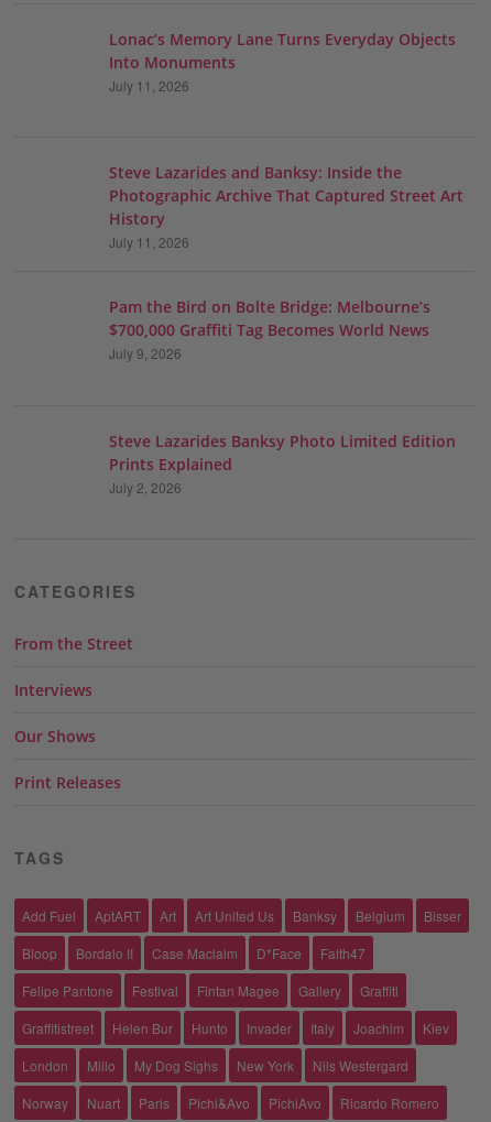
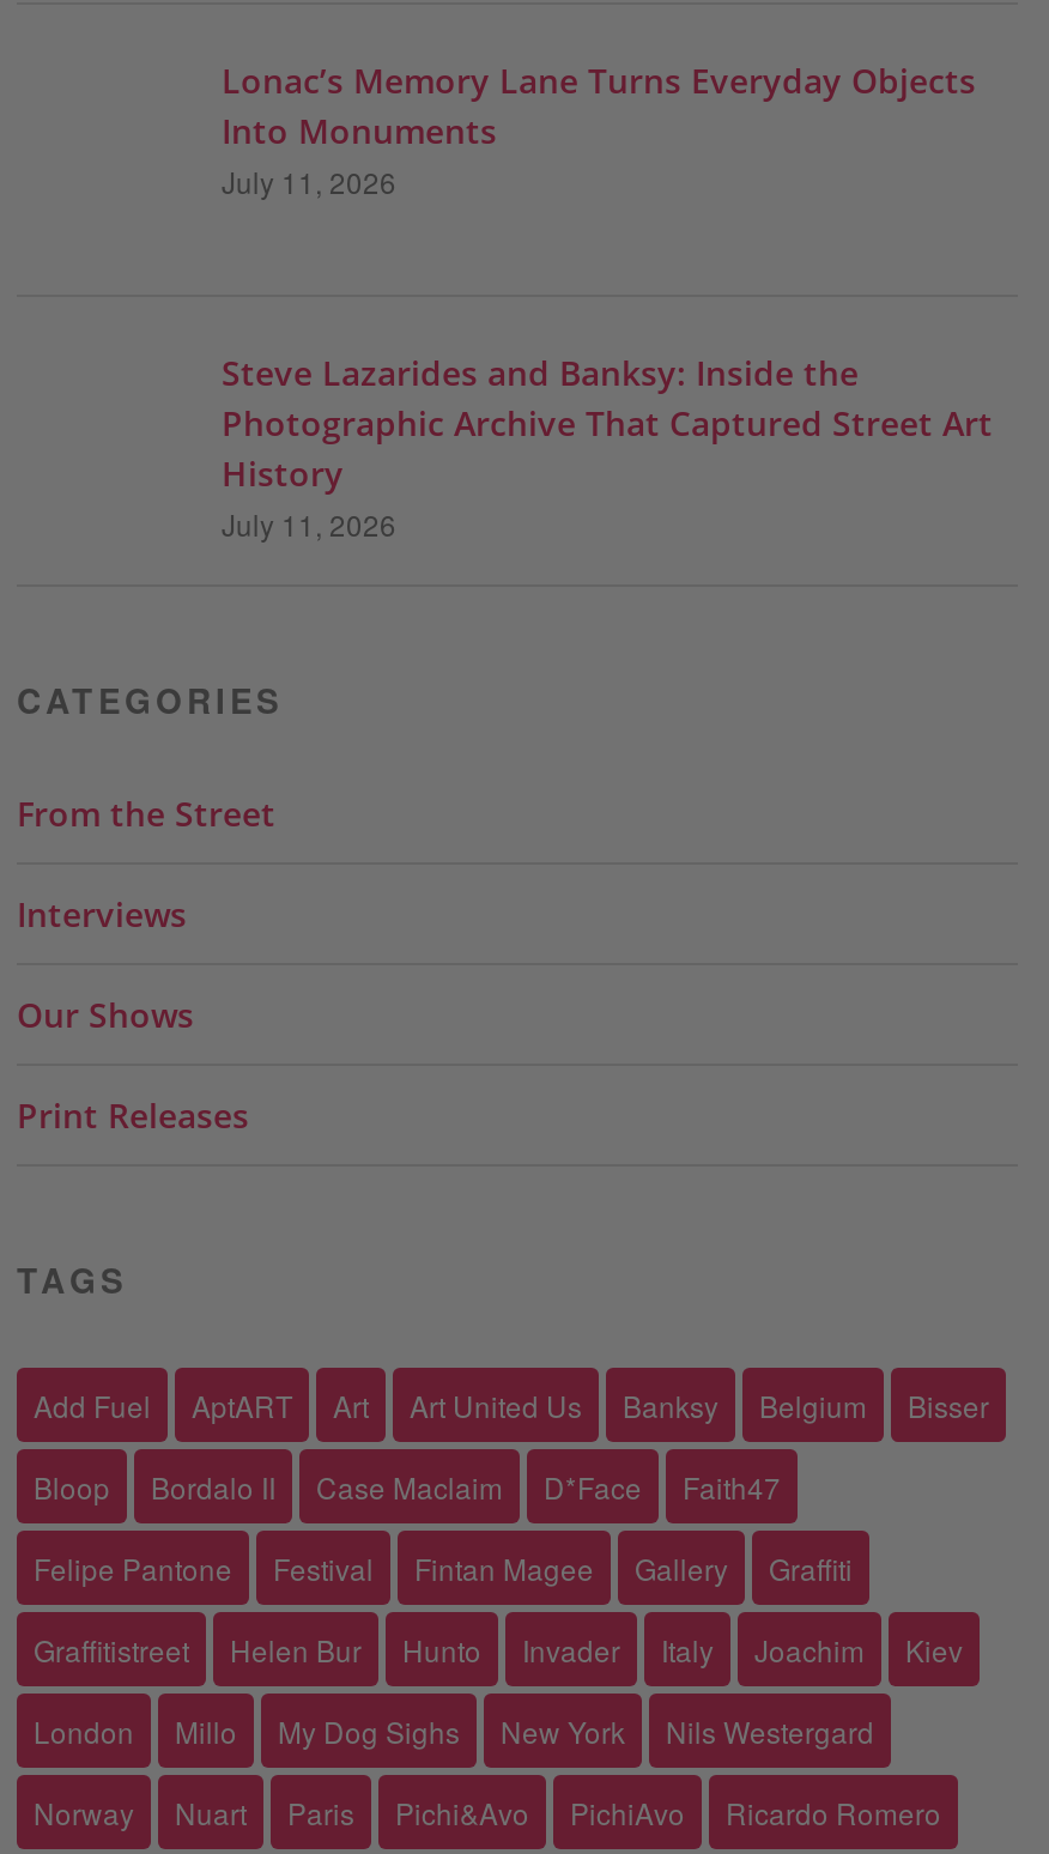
- Pam the Bird on Bolte Bridge: Melbourne’s
- $700,000 Graffiti Tag Becomes World News
- July 9, 2026

- Steve Lazarides Banksy Photo Limited Edition
- Prints Explained
- July 2, 2026
